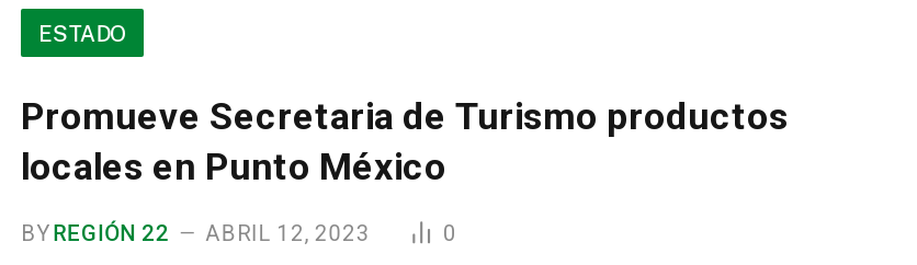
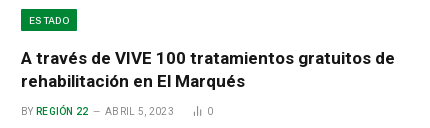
- Promueve Secretaria de Turismo productos
- locales en Punto México
+ A través de VIVE 100 tratamientos gratuitos de
+ rehabilitación en El Marqués

- BY REGIÓN 22 ABRIL 12, 2023
+ BY REGIÓN 22 ABRIL 5, 2023
